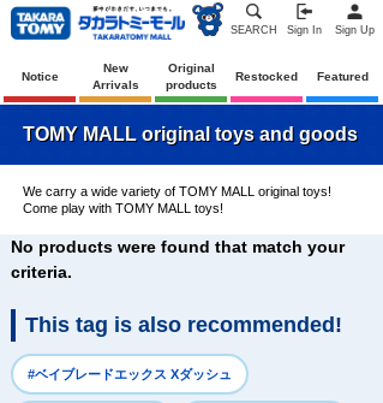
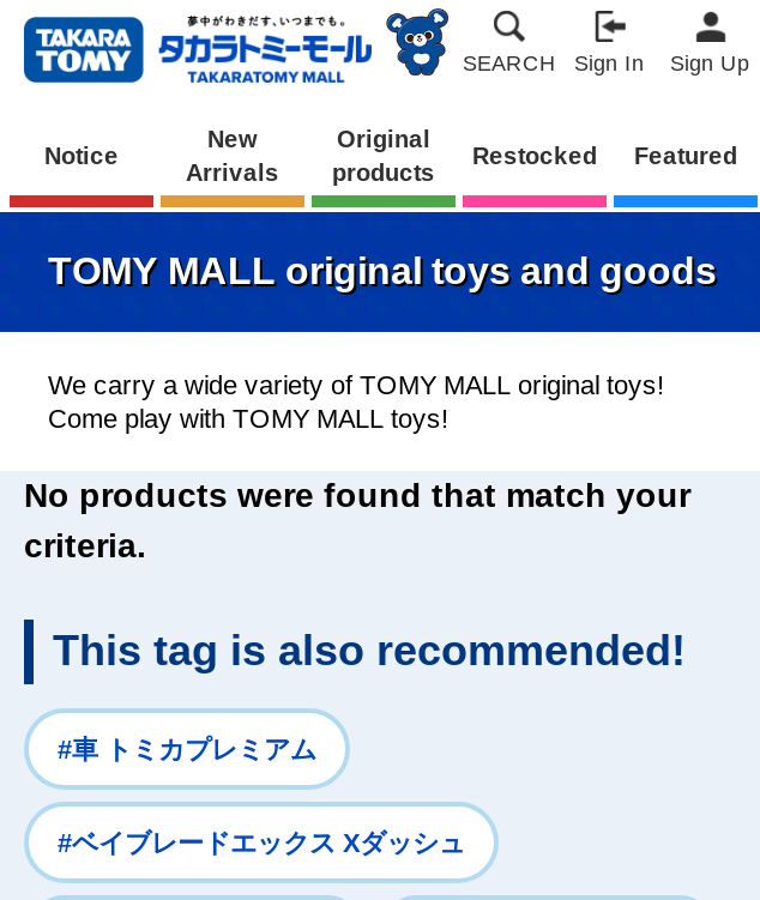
+ #車 トミカプレミアム
